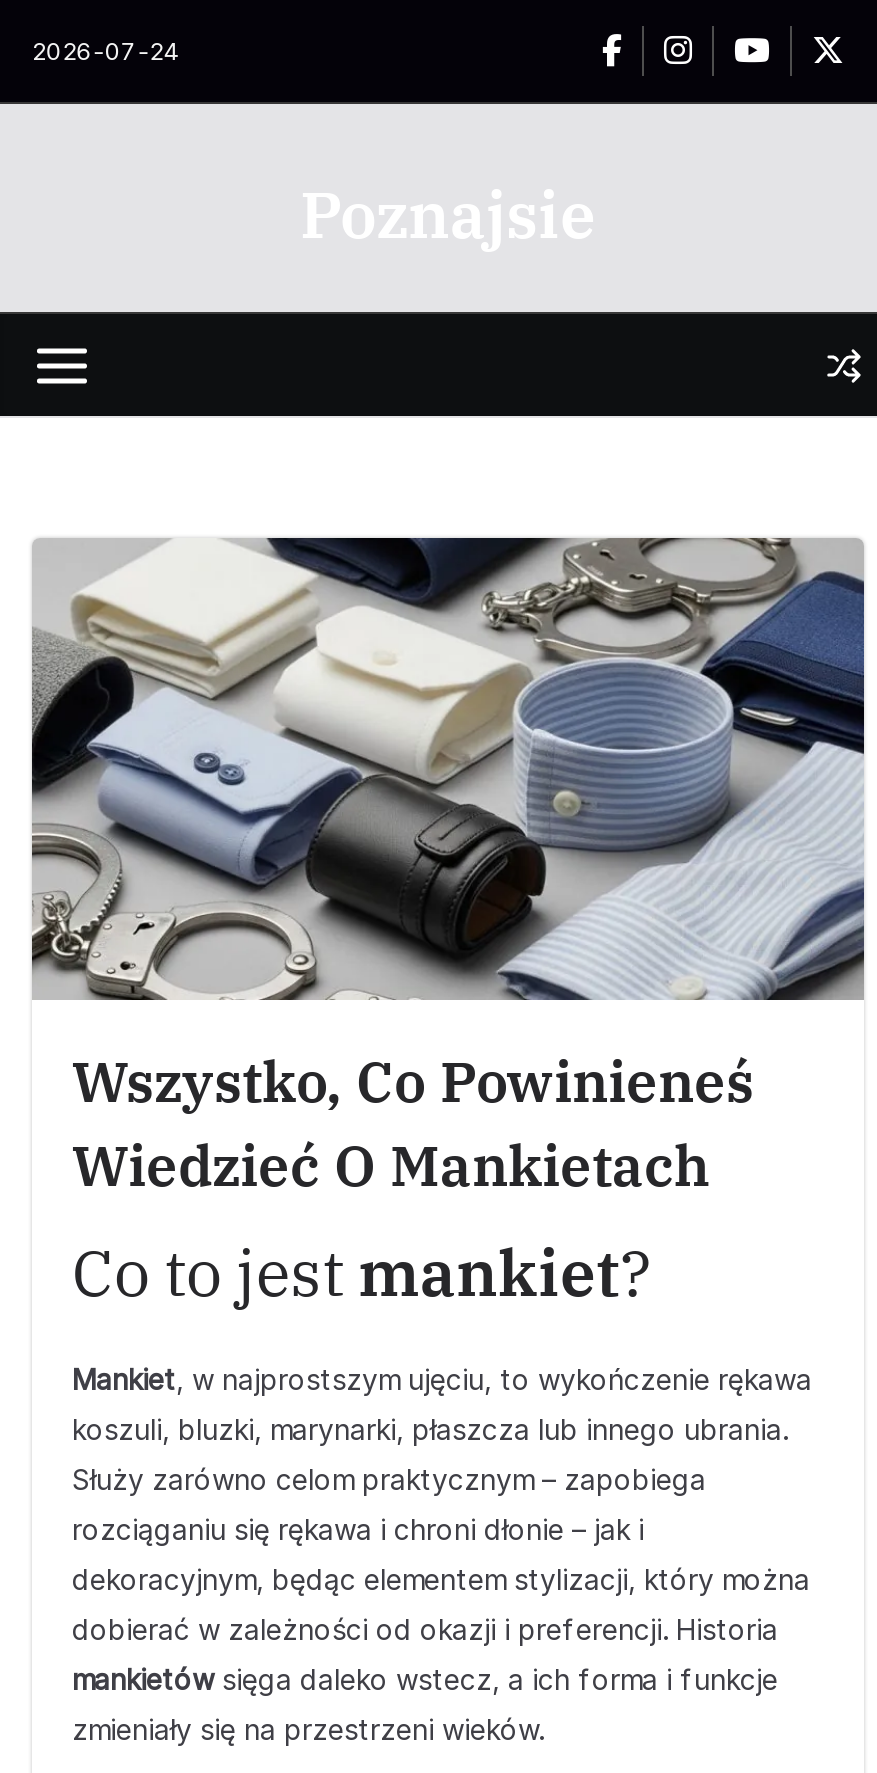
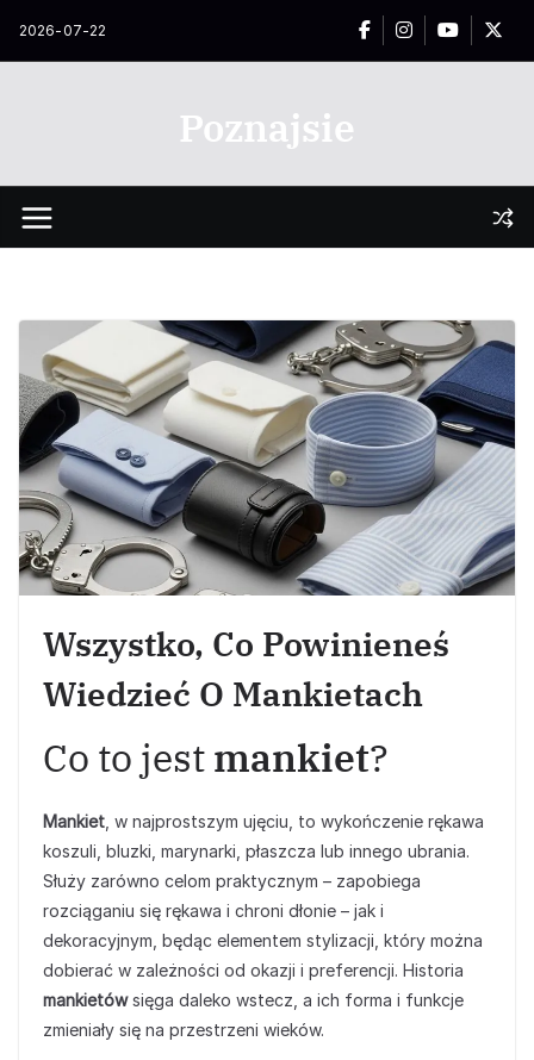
- 2026-07-24
+ 2026-07-22
